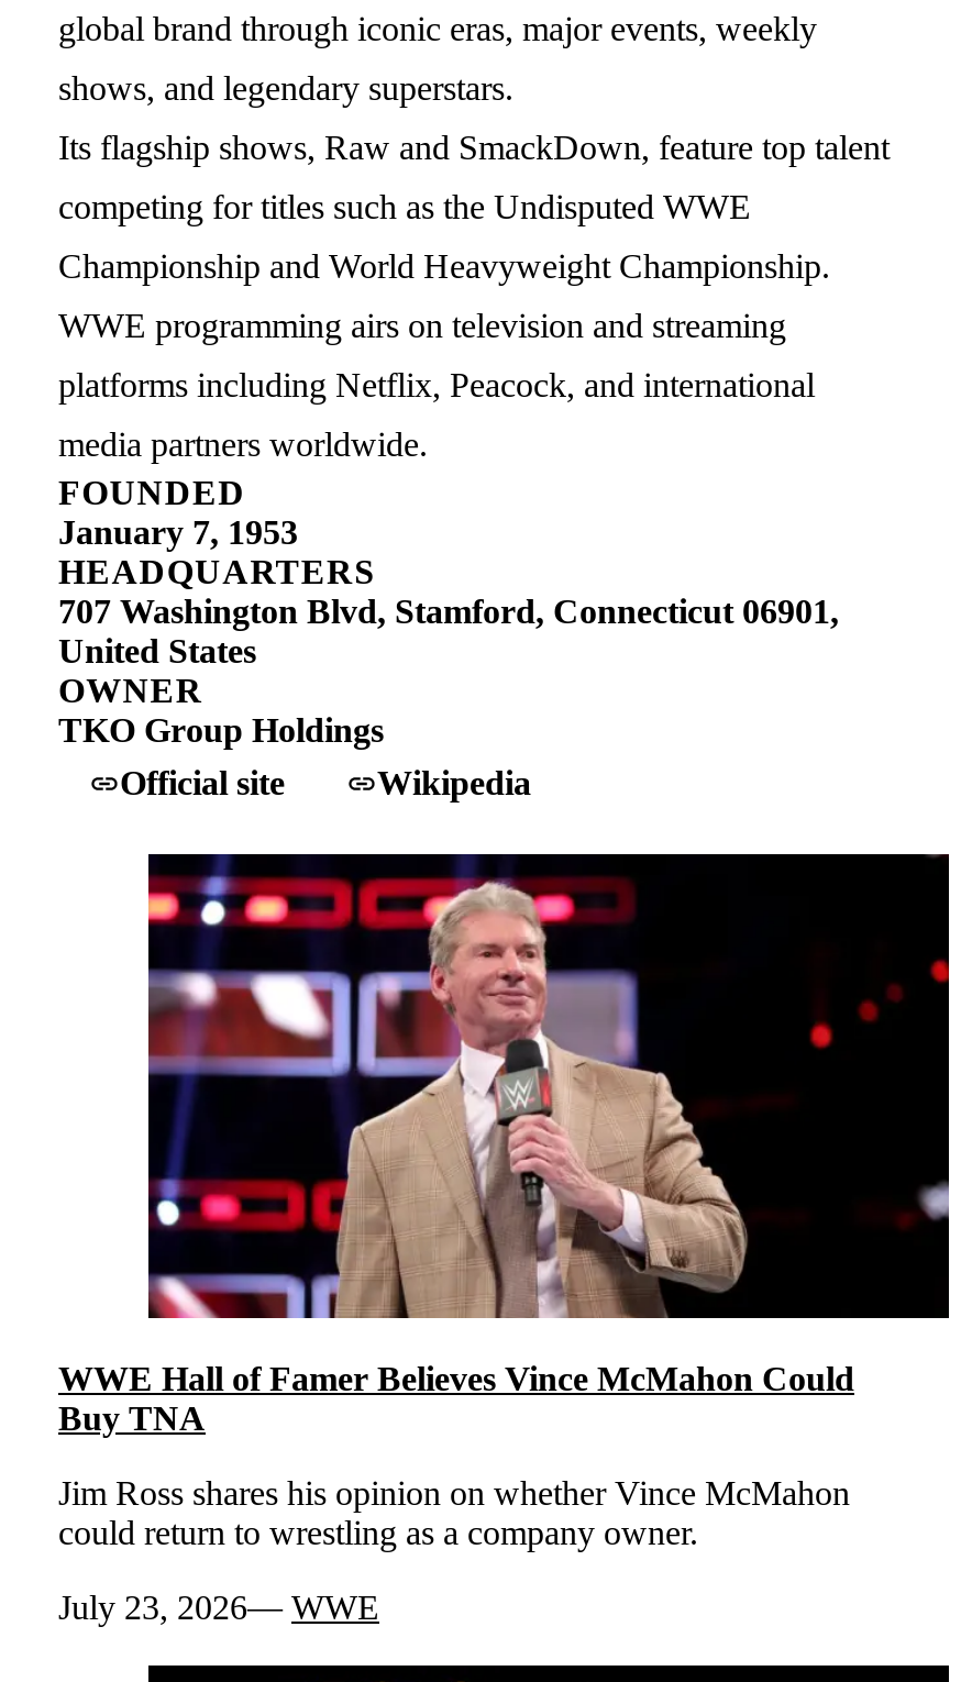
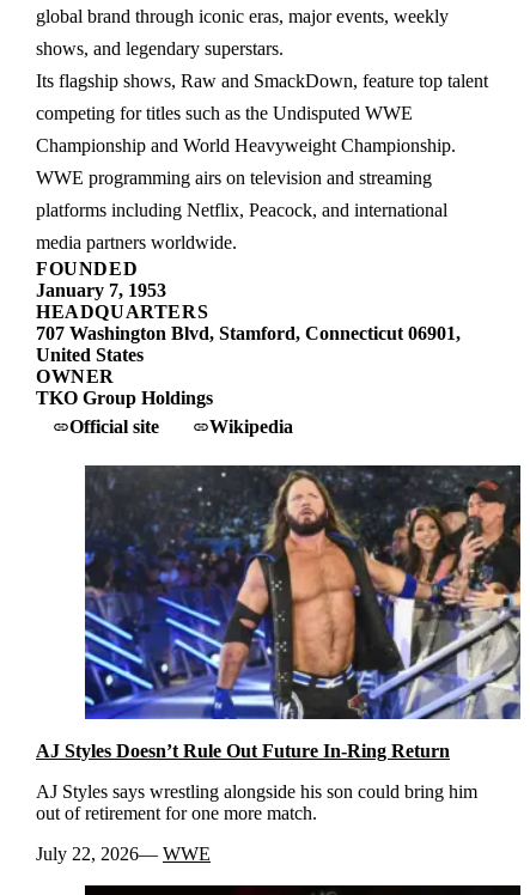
- [image]
- WWE Hall of Famer Believes Vince McMahon Could
- Buy TNA
+ [image]
+ AJ Styles Doesn’t Rule Out Future In-Ring Return

- Jim Ross shares his opinion on whether Vince McMahon
- could return to wrestling as a company owner.
+ AJ Styles says wrestling alongside his son could bring him
+ out of retirement for one more match.

- July 23, 2026 WWE
+ July 22, 2026 WWE
